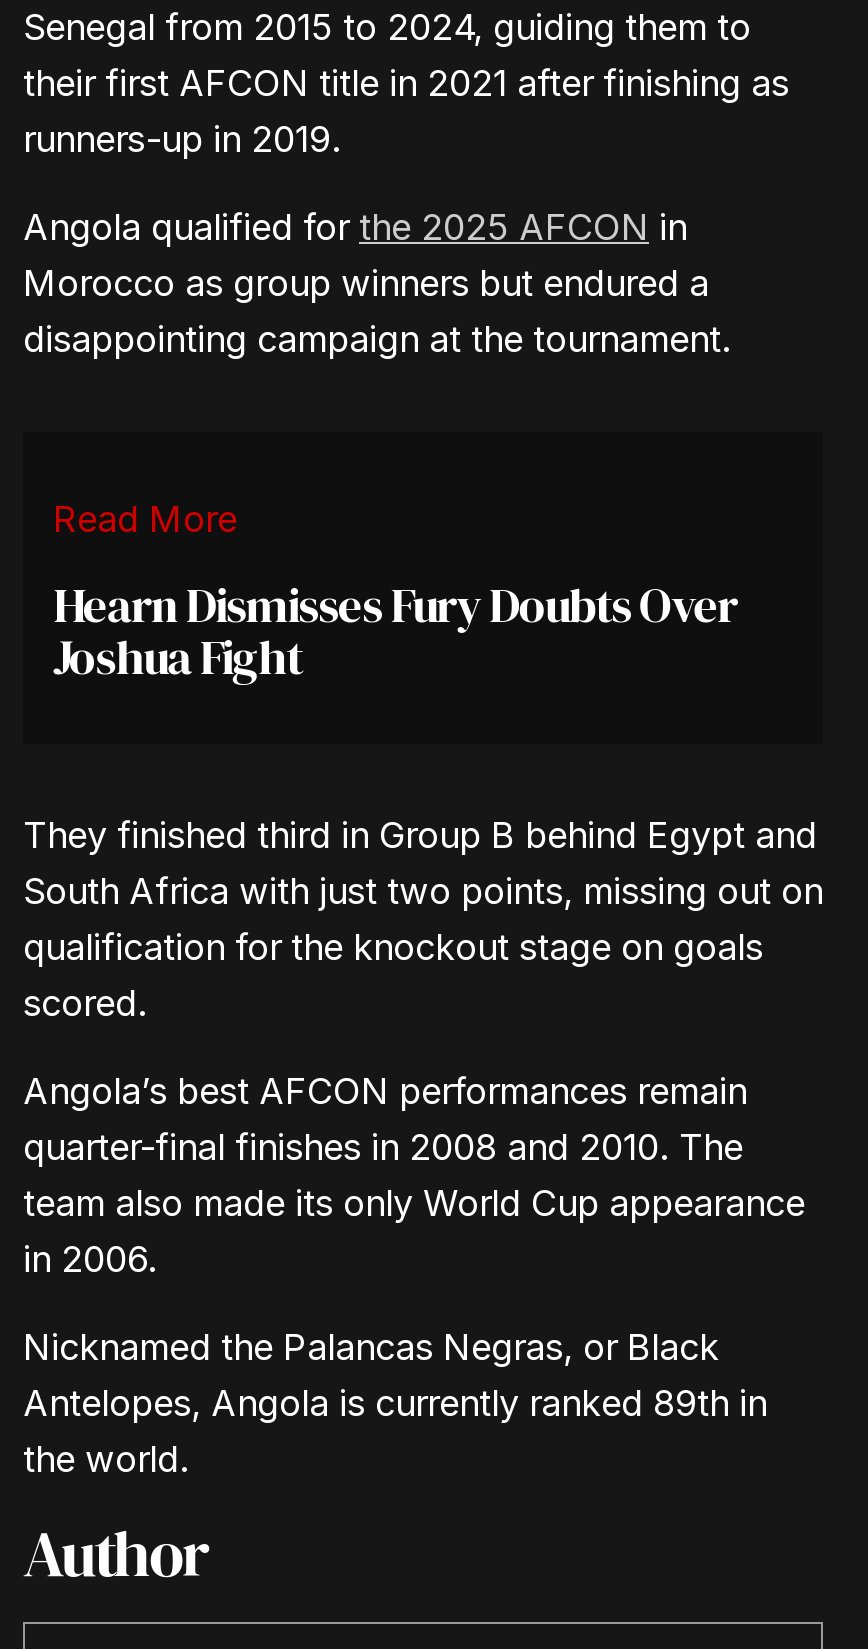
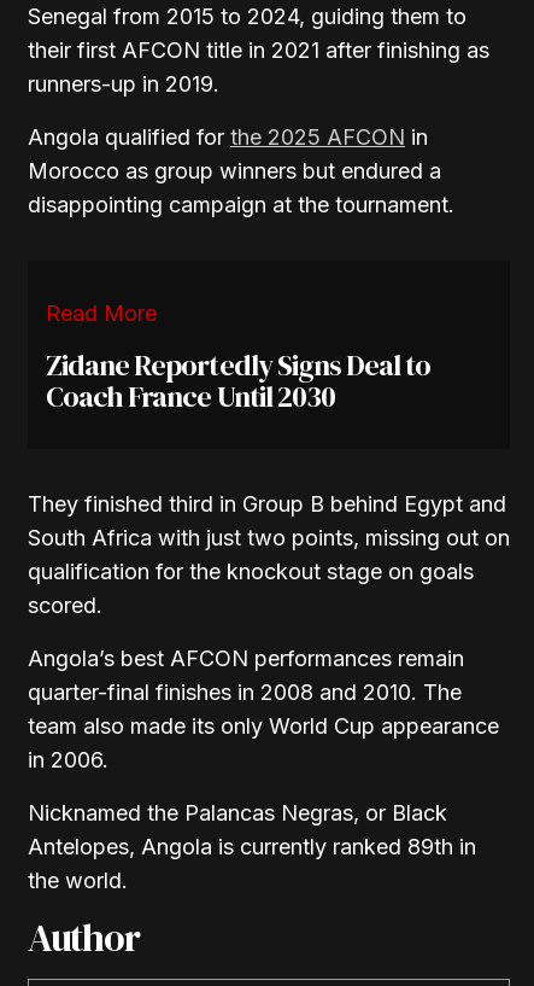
- Hearn Dismisses Fury Doubts Over
- Joshua Fight
+ Zidane Reportedly Signs Deal to
+ Coach France Until 2030
